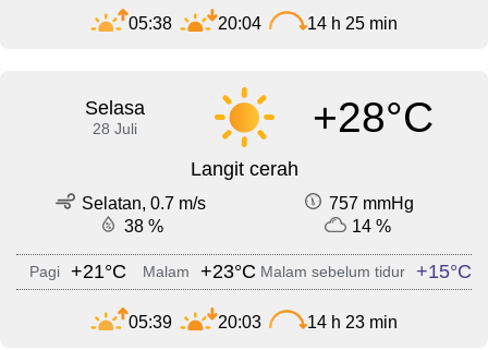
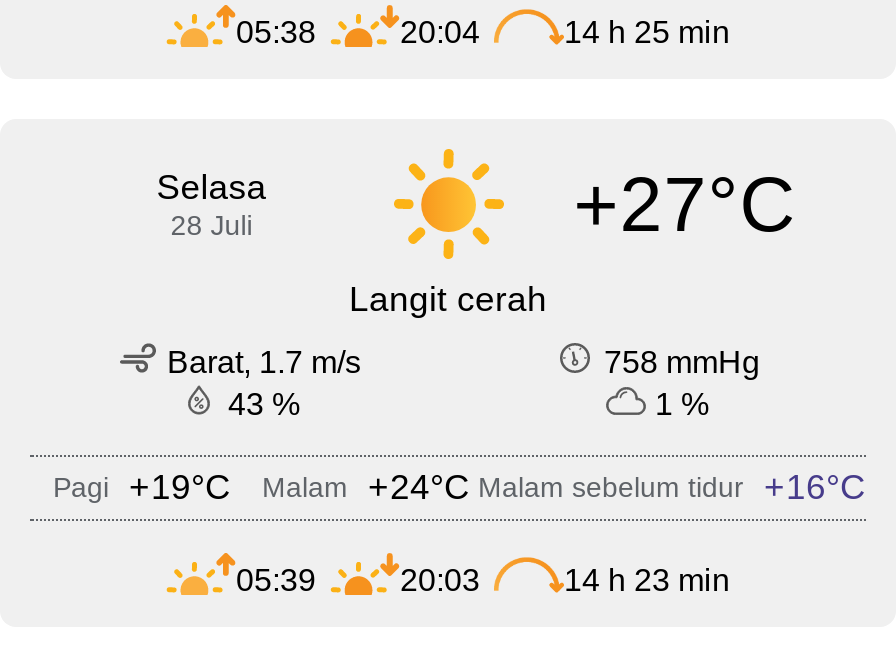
- +28°C
+ +27°C

- Selatan, 0.7 m/s
+ Barat, 1.7 m/s

- 757 mmHg
+ 758 mmHg

- 38 %
+ 43 %

- 14 %
+ 1 %

- +21°C
+ +19°C

- +23°C Malam sebelum tidur +15°C
+ +24°C Malam sebelum tidur +16°C
